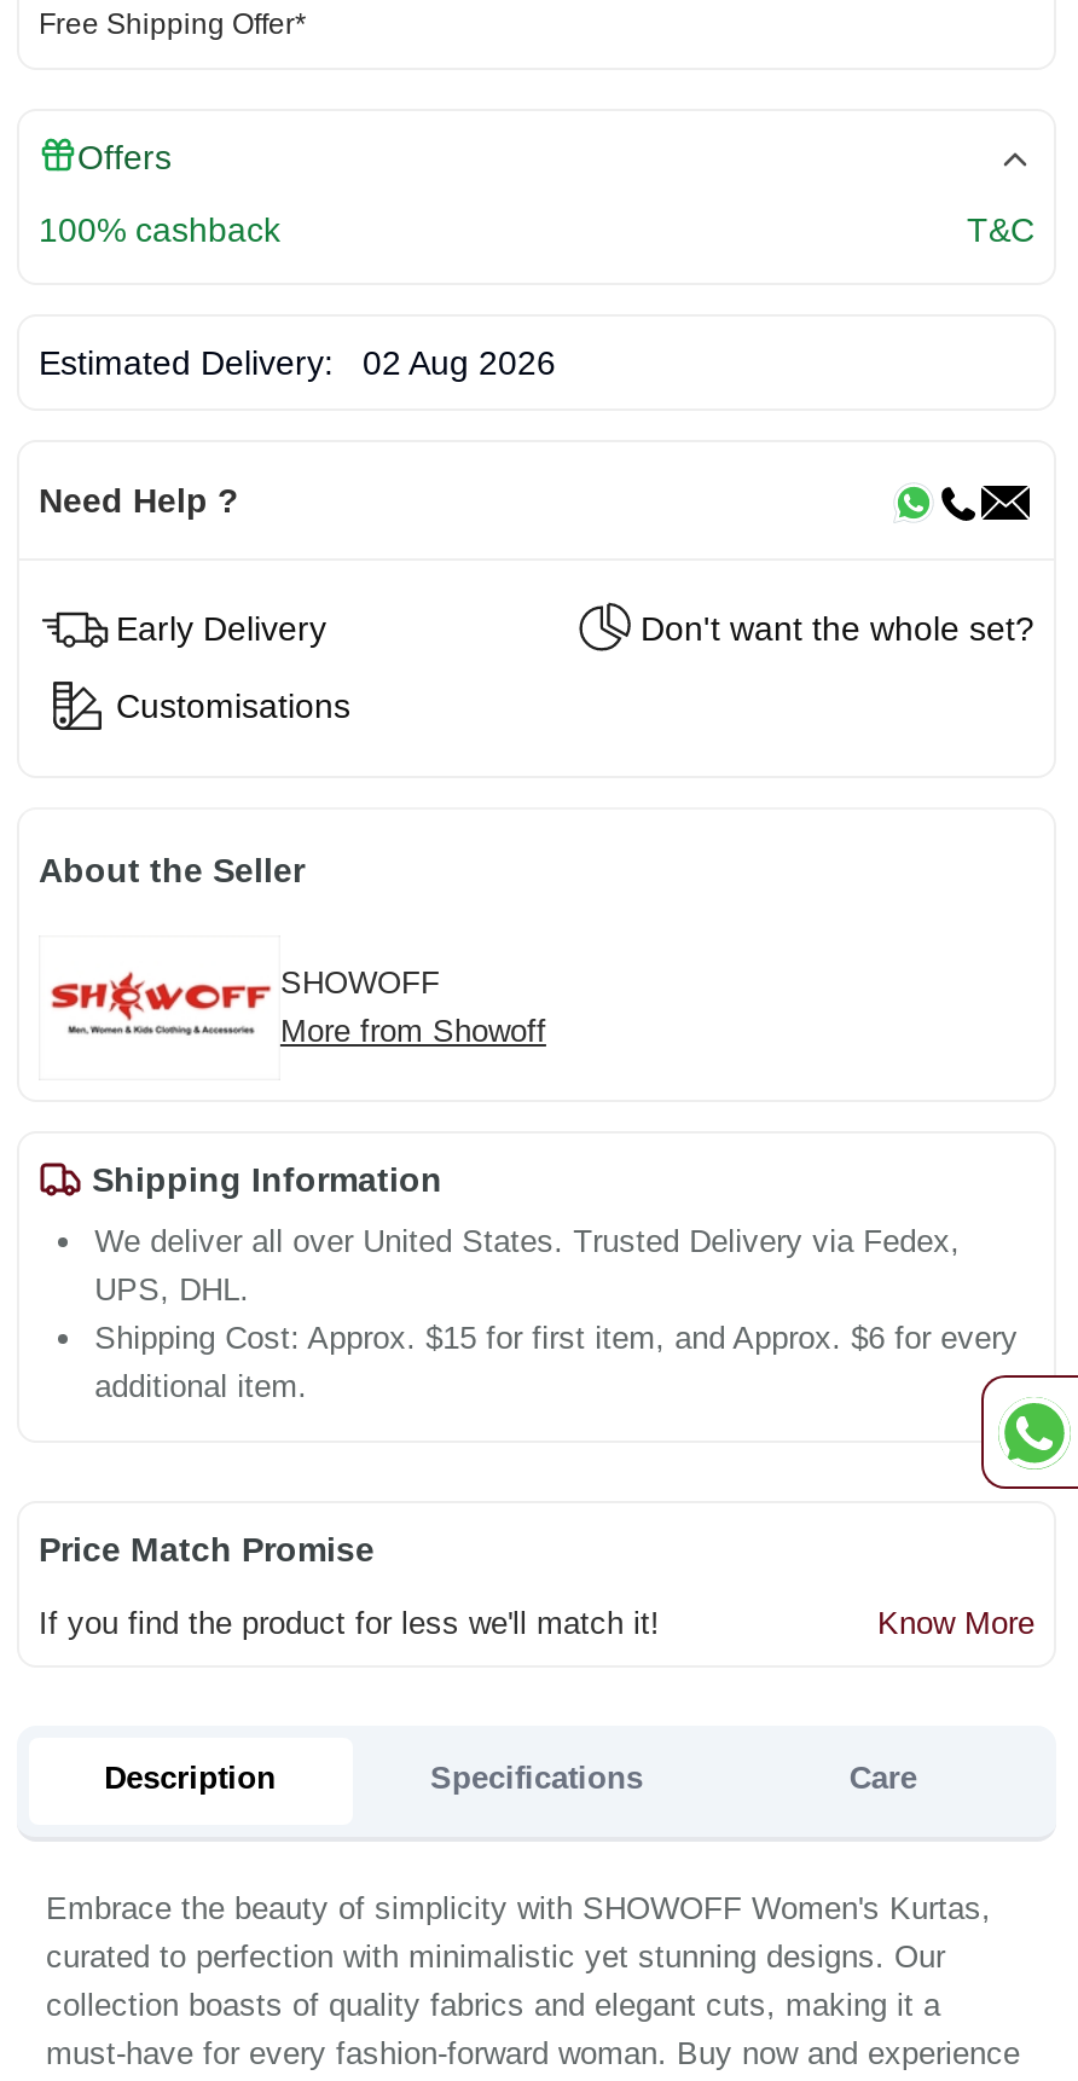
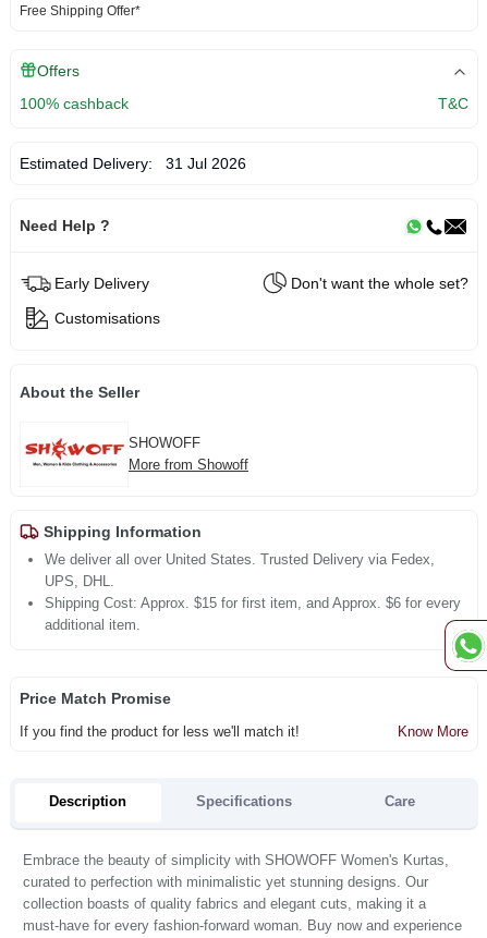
- Estimated Delivery: 02 Aug 2026
+ Estimated Delivery: 31 Jul 2026
